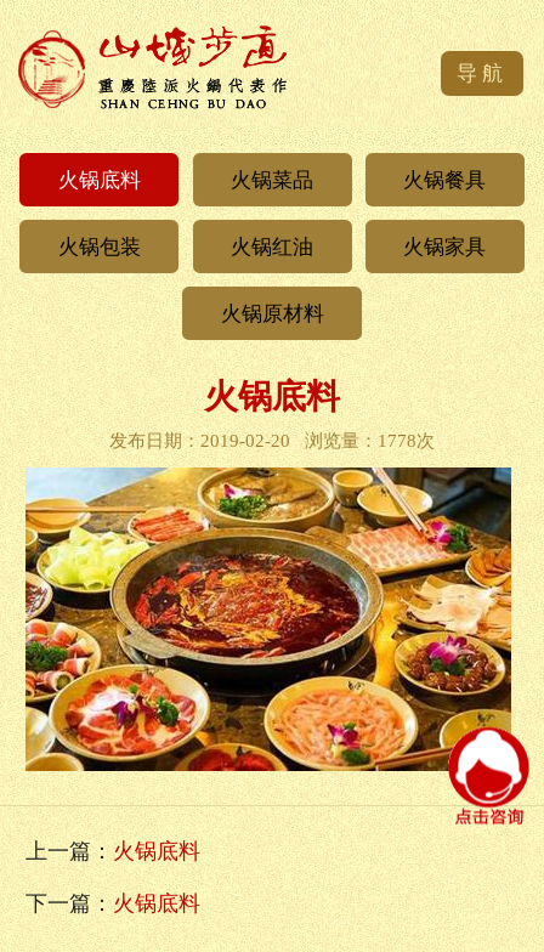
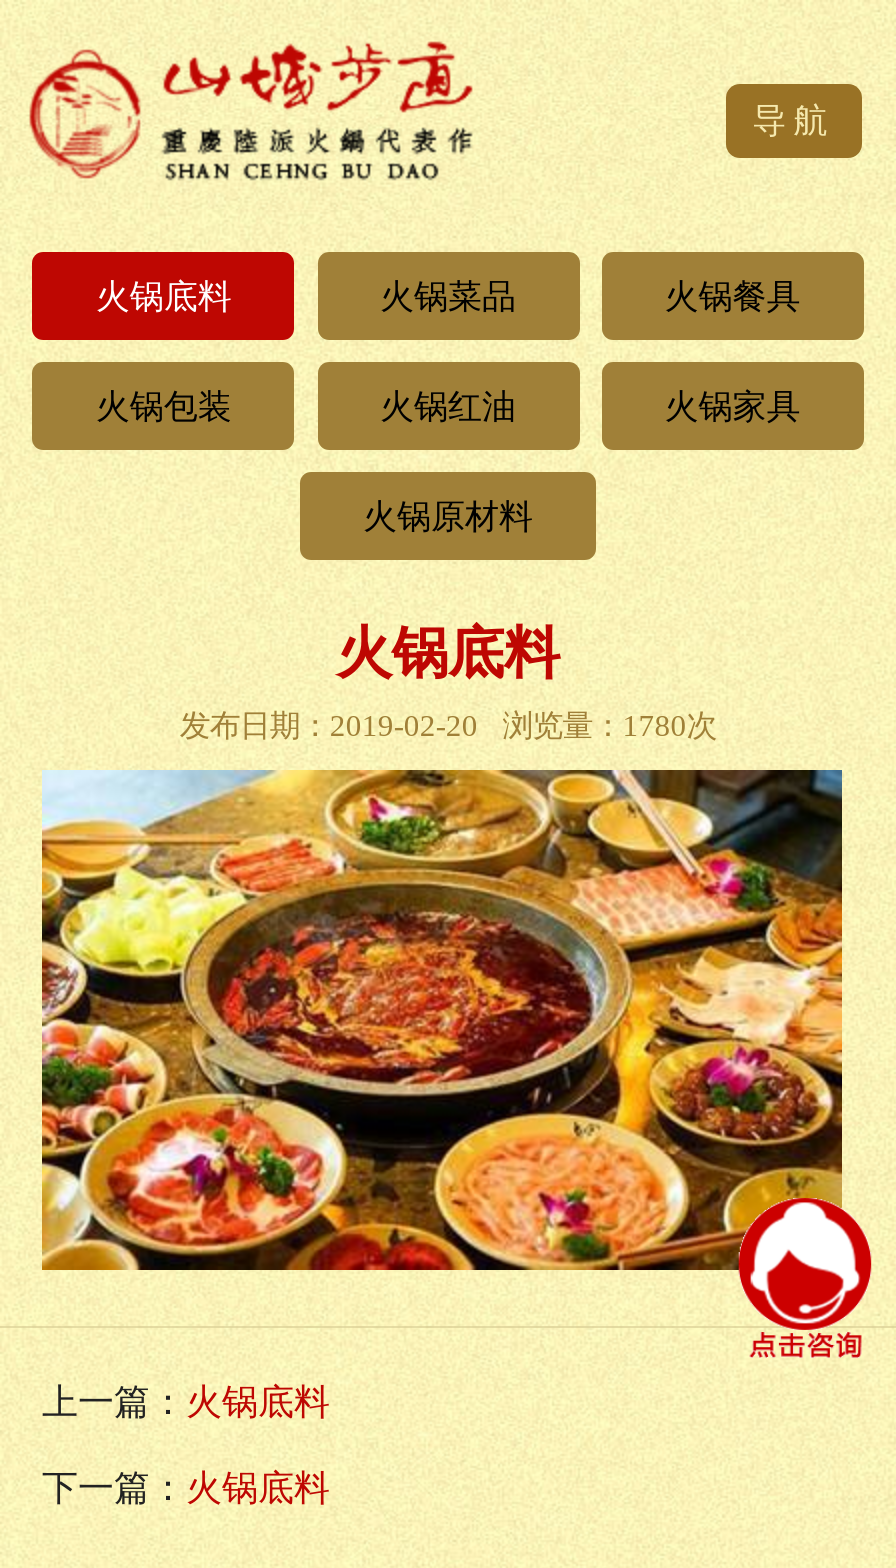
- 发布日期：2019-02-20 浏览量：1778次
+ 发布日期：2019-02-20 浏览量：1780次
